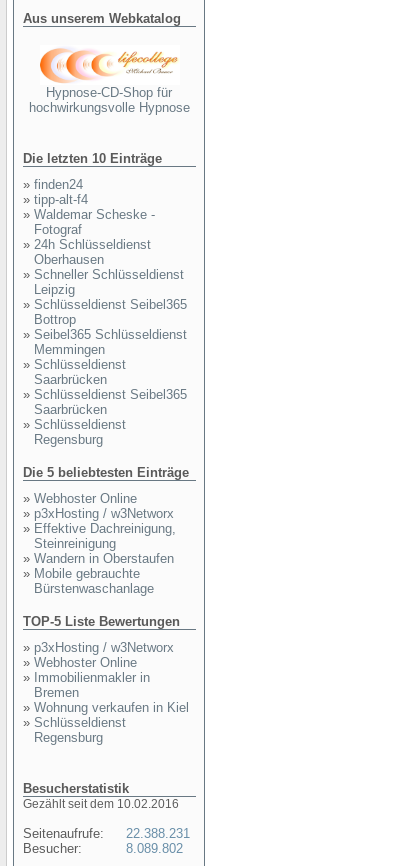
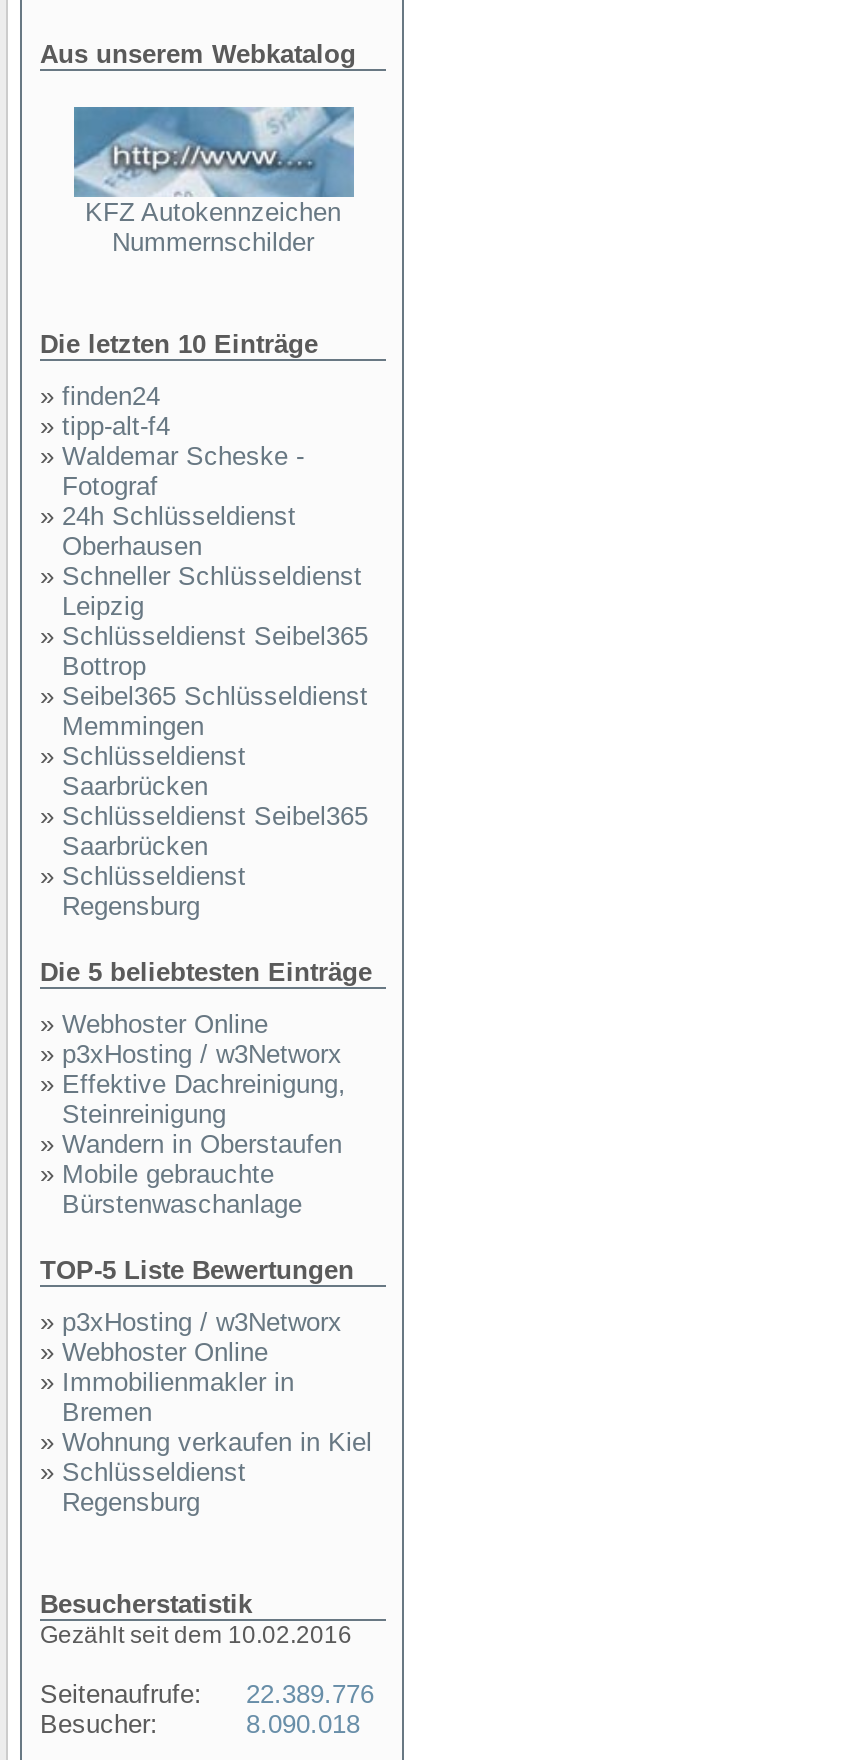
- [image]
- Hypnose-CD-Shop für
- hochwirkungsvolle Hypnose
+ [image]
+ KFZ Autokennzeichen
+ Nummernschilder

- Seitenaufrufe: 22.388.231
+ Seitenaufrufe: 22.389.776

- 8.089.802
+ 8.090.018
